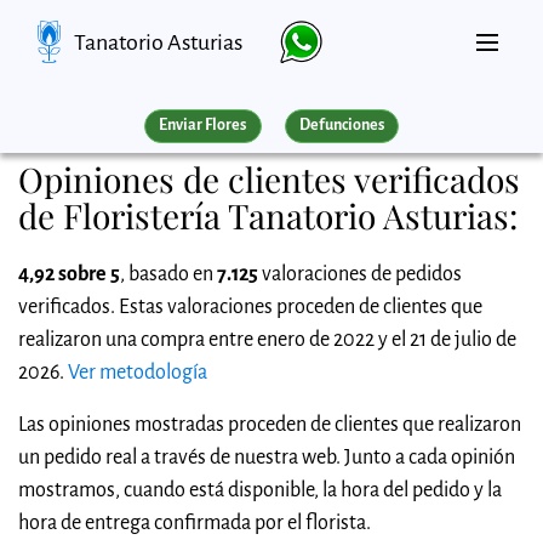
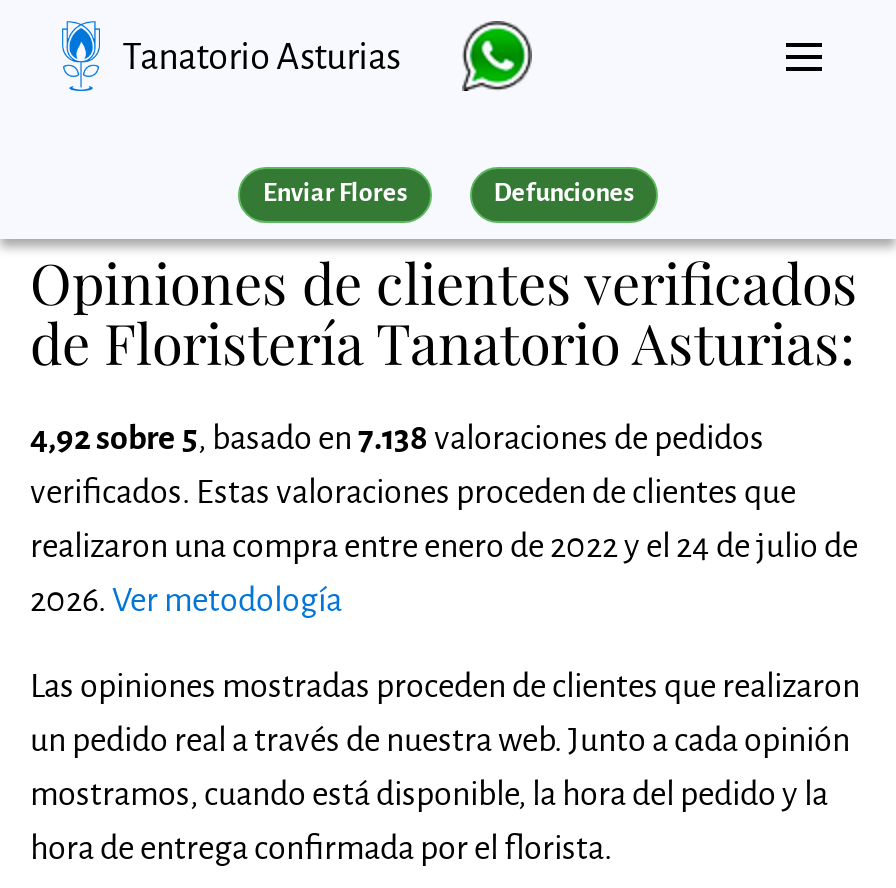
- 4,92 sobre 5, basado en 7.125 valoraciones de pedidos
+ 4,92 sobre 5, basado en 7.138 valoraciones de pedidos

- realizaron una compra entre enero de 2022 y el 21 de julio de
+ realizaron una compra entre enero de 2022 y el 24 de julio de
